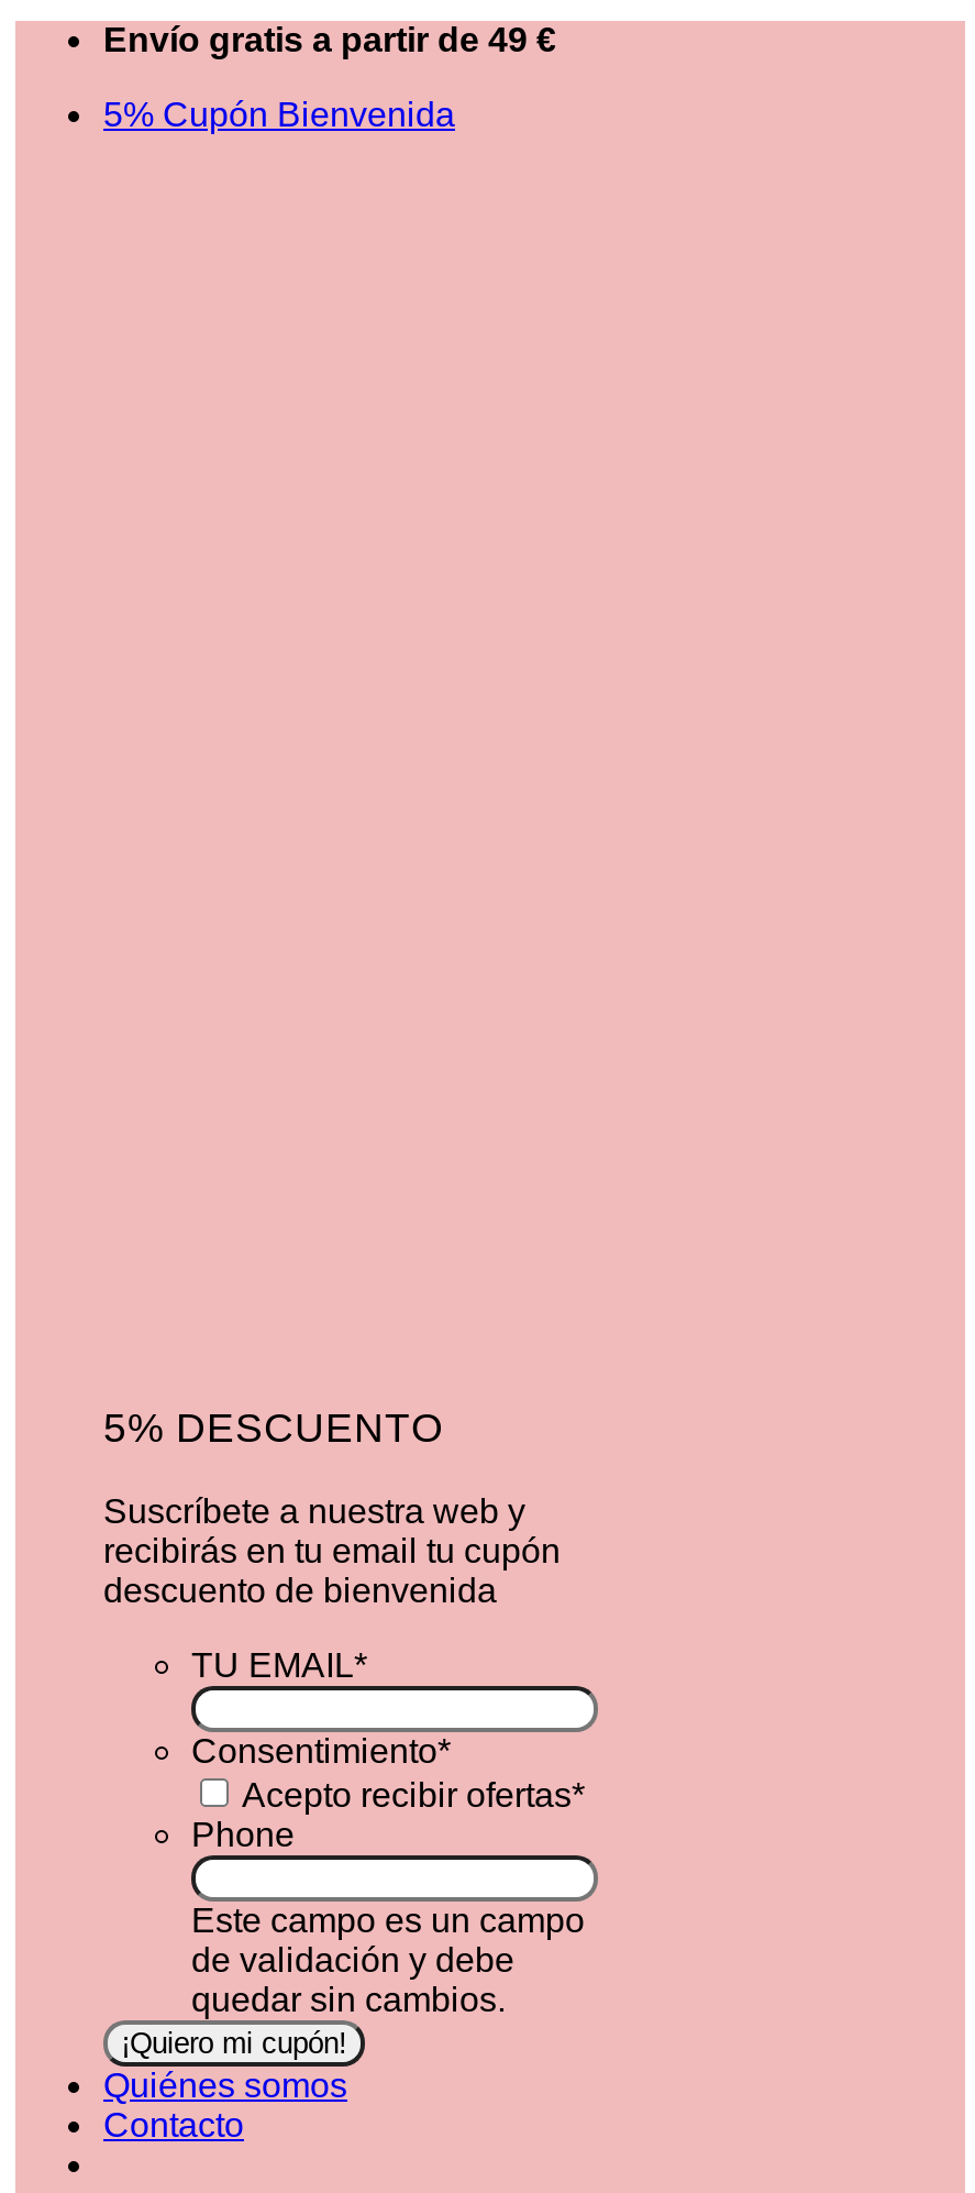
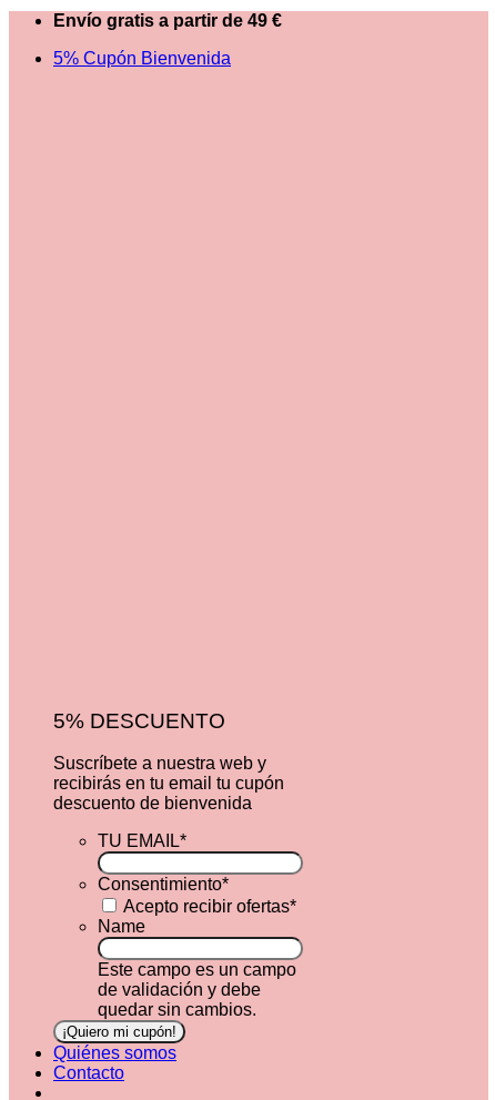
- Phone
+ Name
